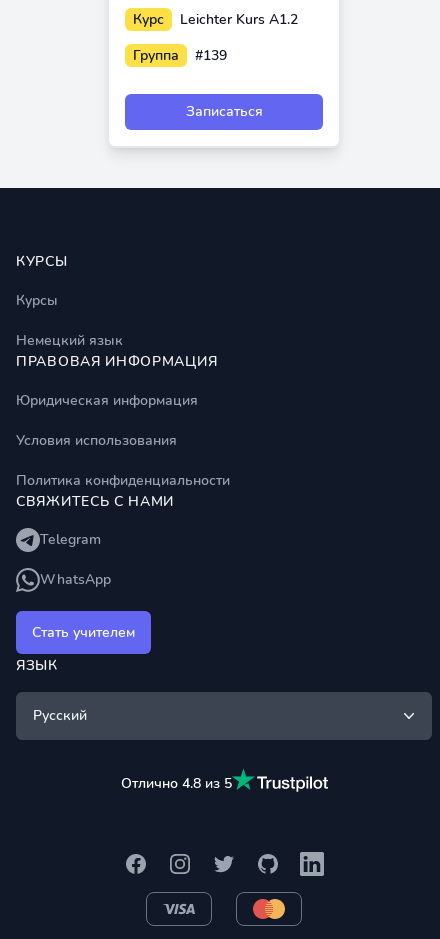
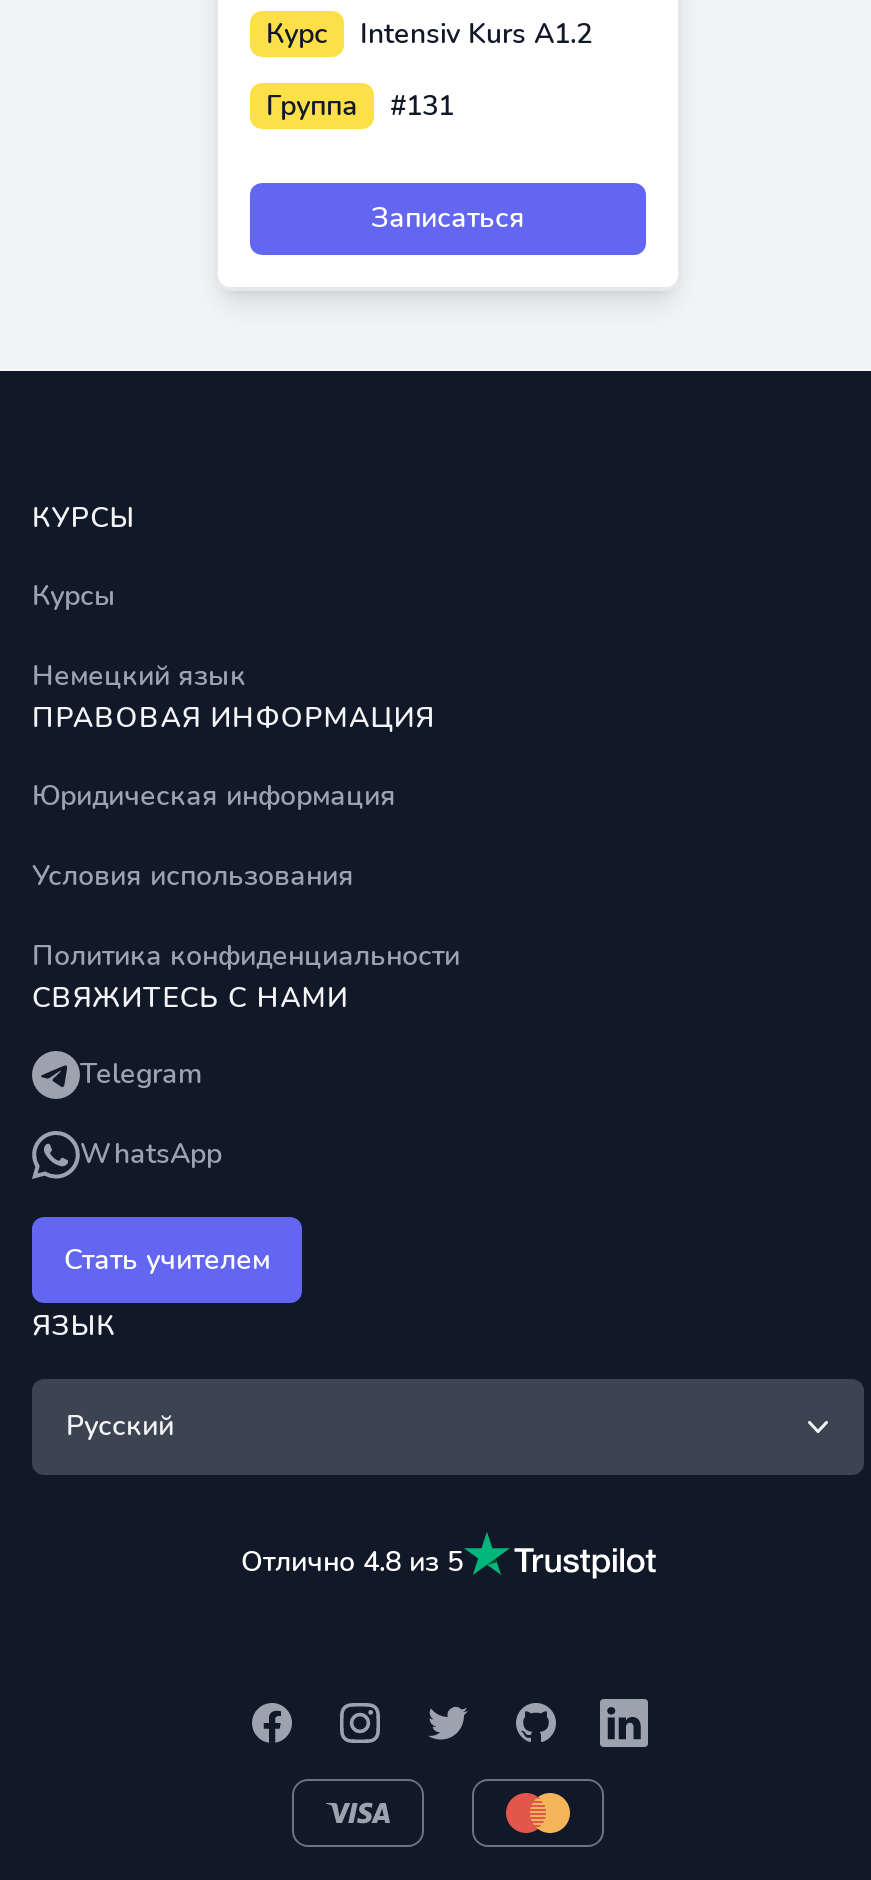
- Leichter Kurs A1.2
+ Intensiv Kurs A1.2

- Группа #139
+ Группа #131
